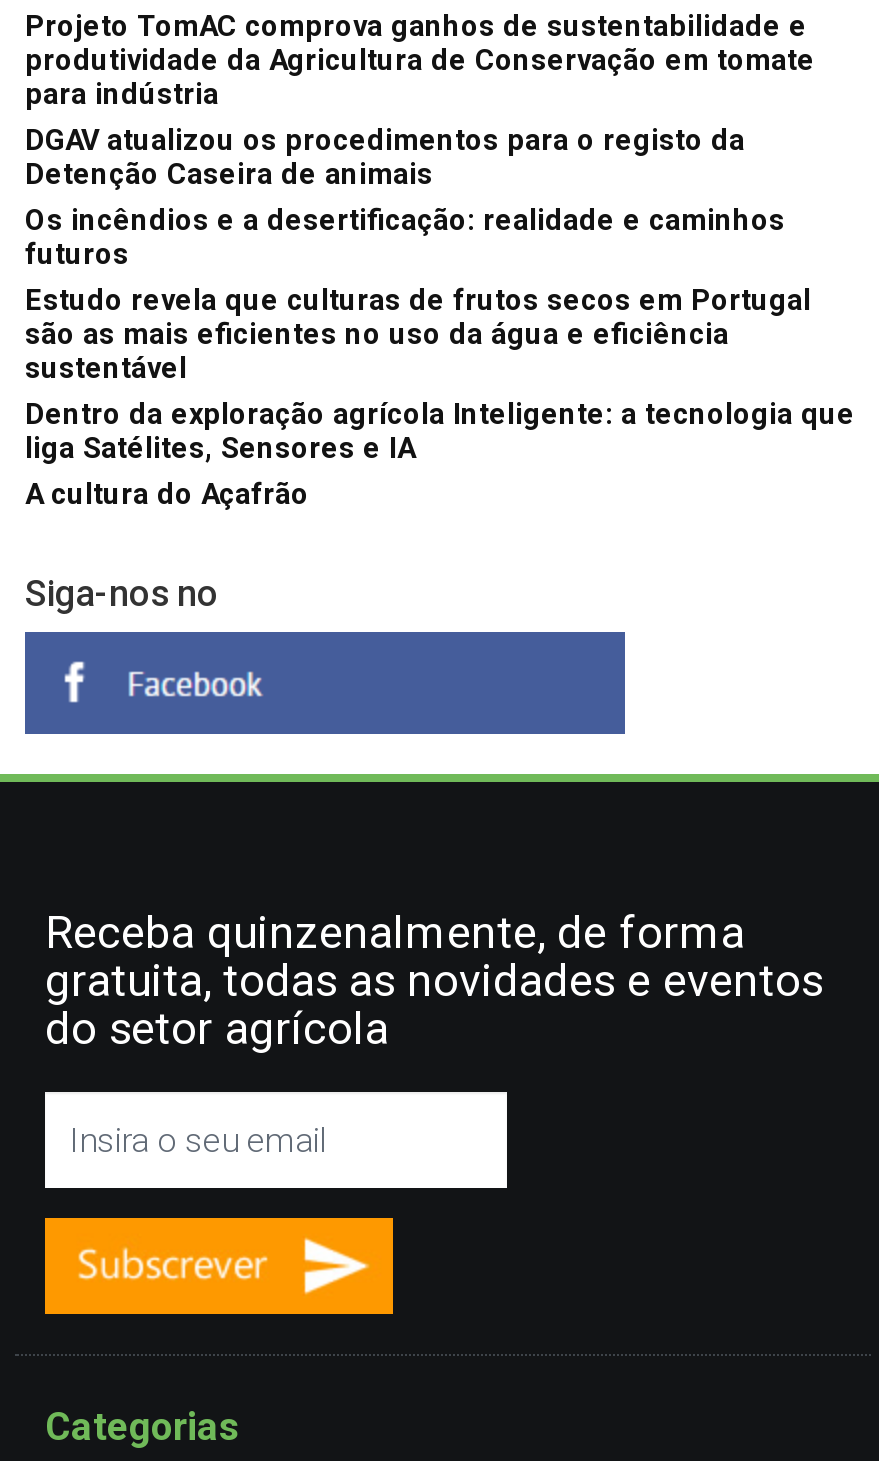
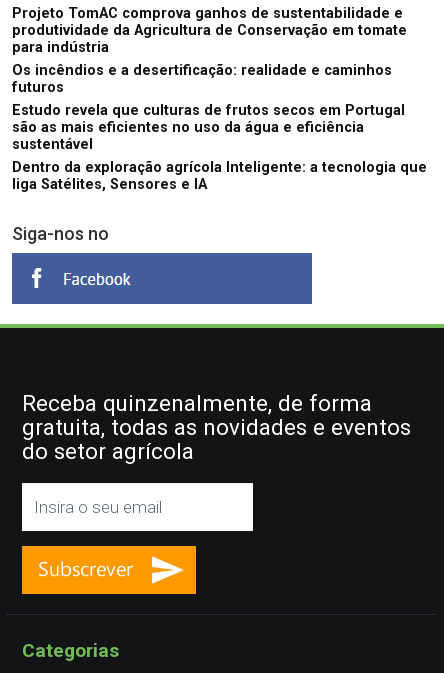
- DGAV atualizou os procedimentos para o registo da
- Detenção Caseira de animais

- A cultura do Açafrão
